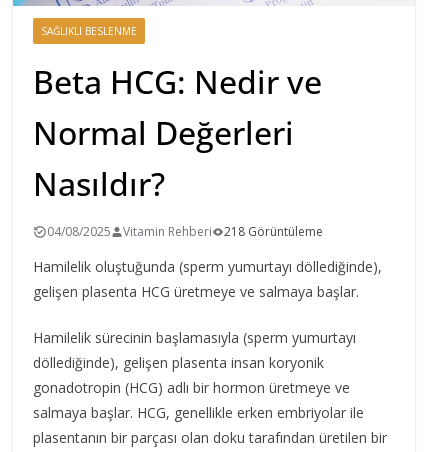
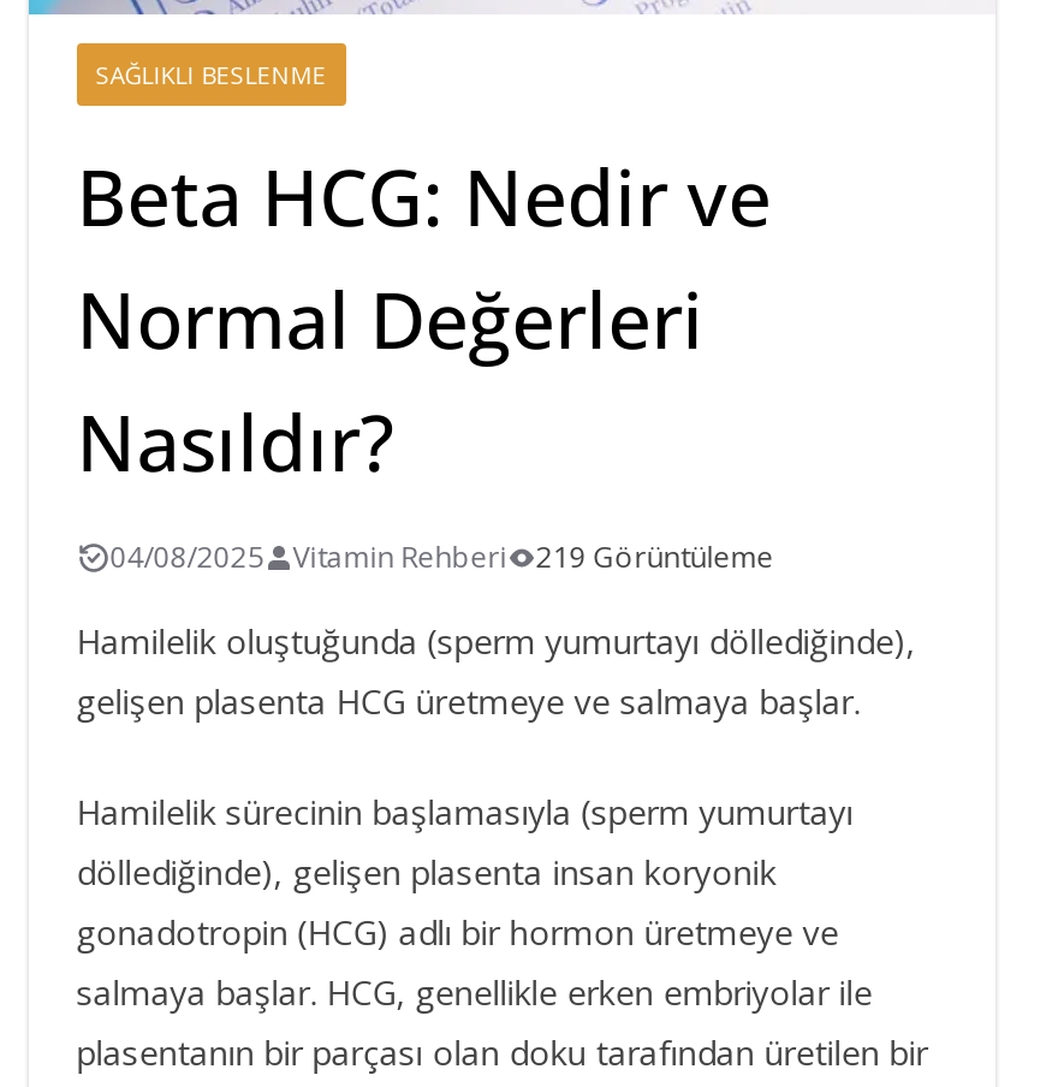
- 04/08/2025 Vitamin Rehberi 218 Görüntüleme
+ 04/08/2025 Vitamin Rehberi 219 Görüntüleme
